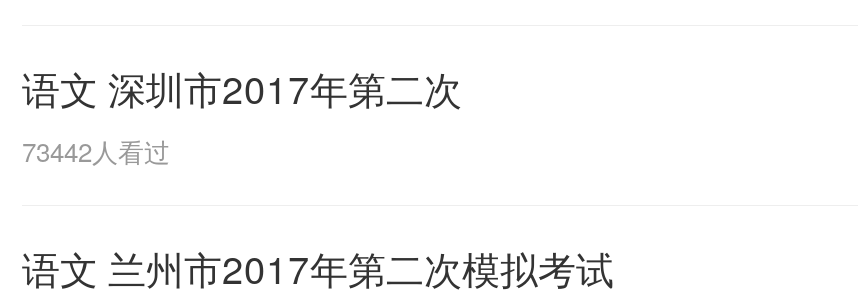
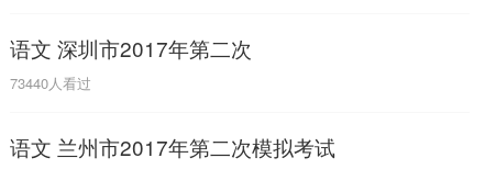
- 73442人看过
+ 73440人看过
